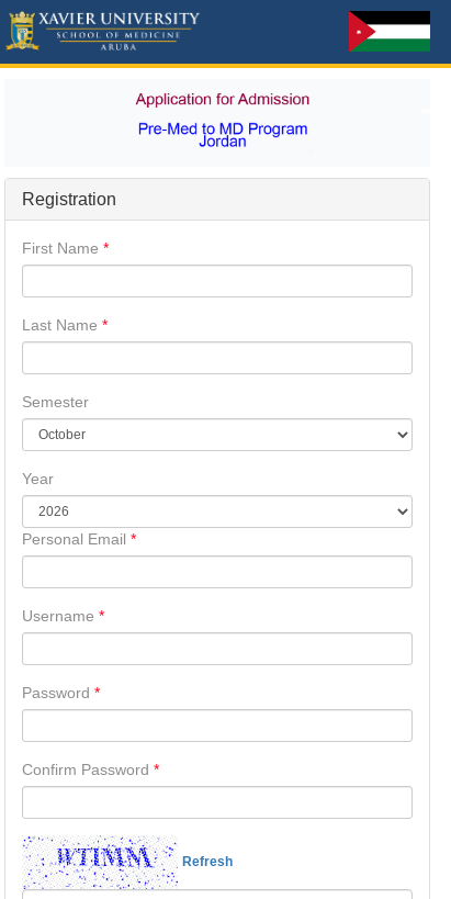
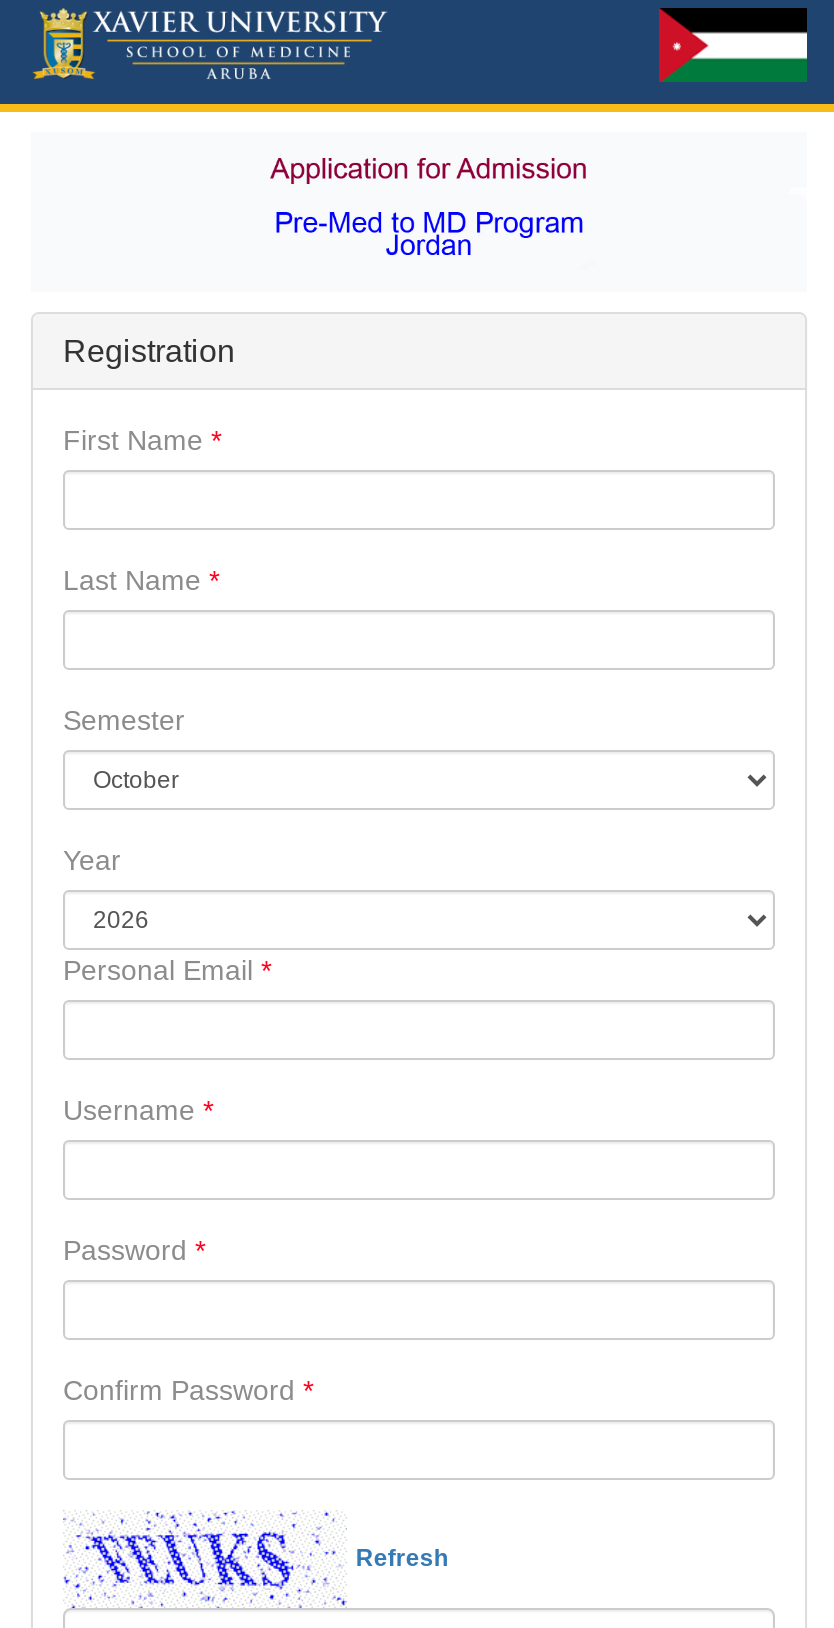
- [image]
+ [image]
